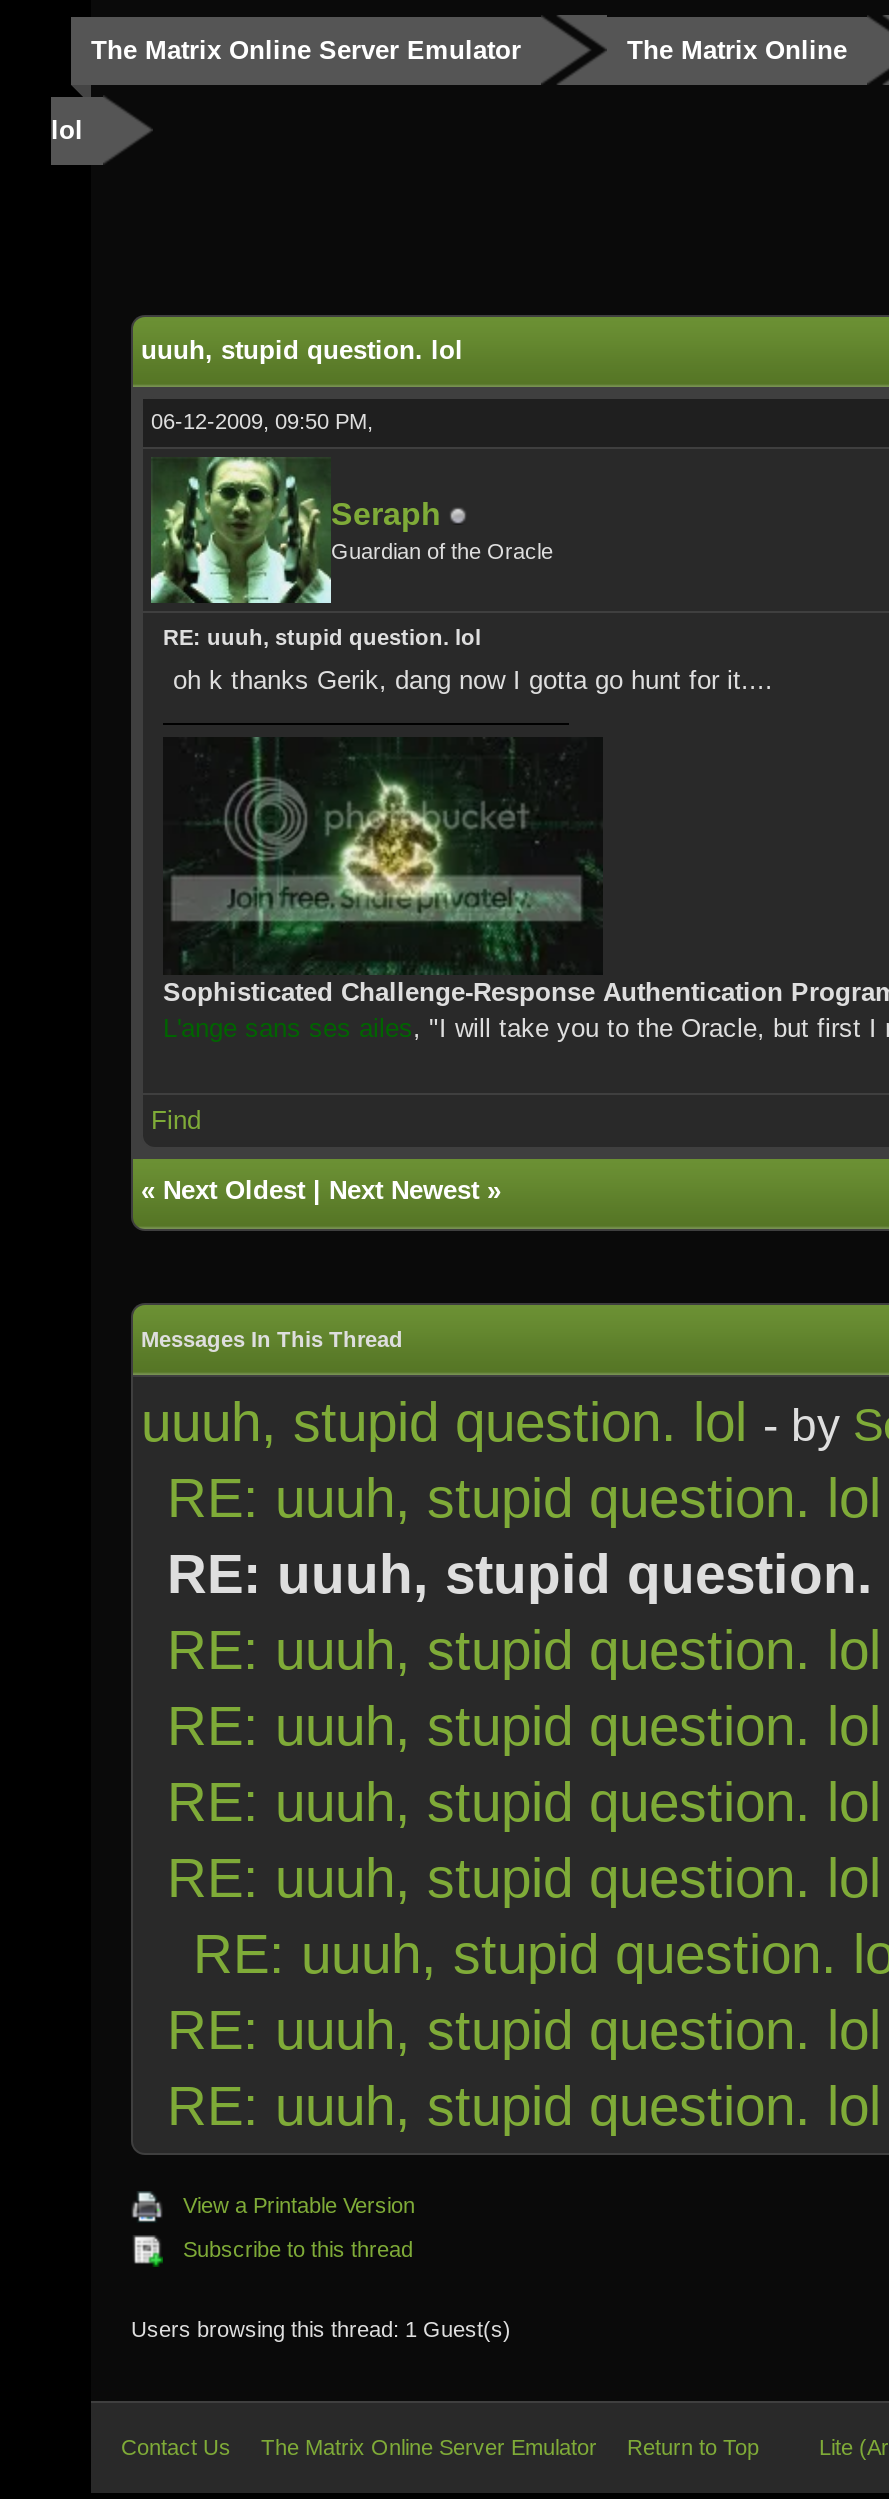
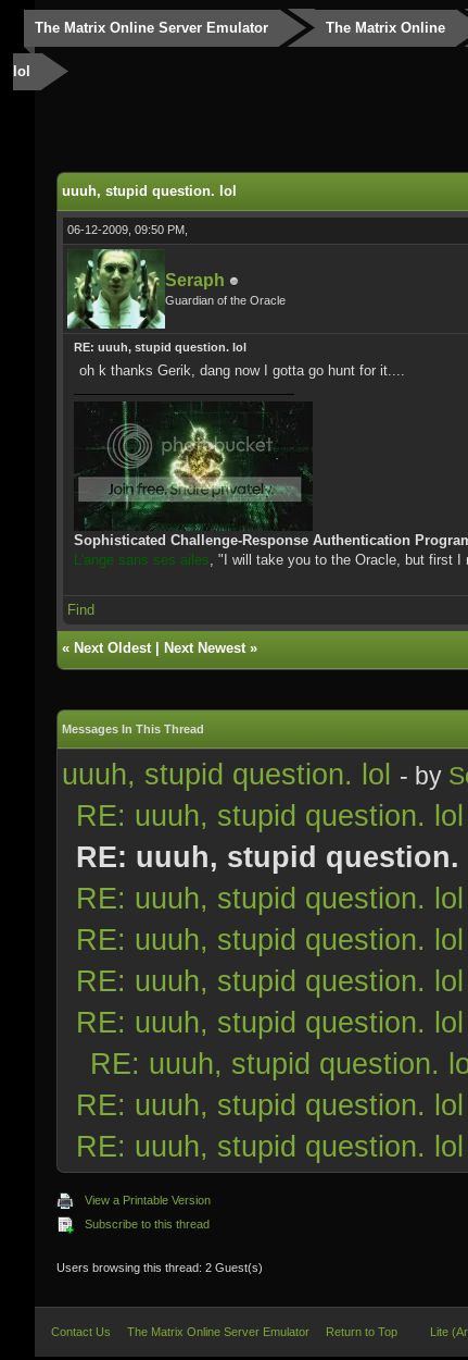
- Users browsing this thread: 1 Guest(s)
+ Users browsing this thread: 2 Guest(s)
